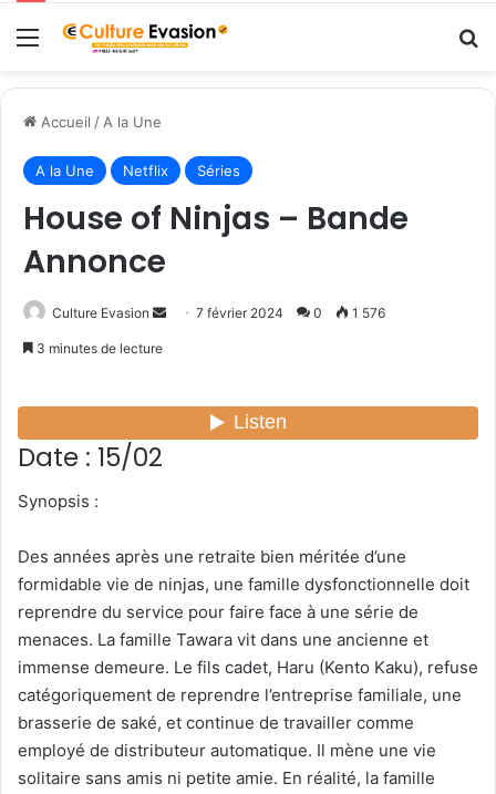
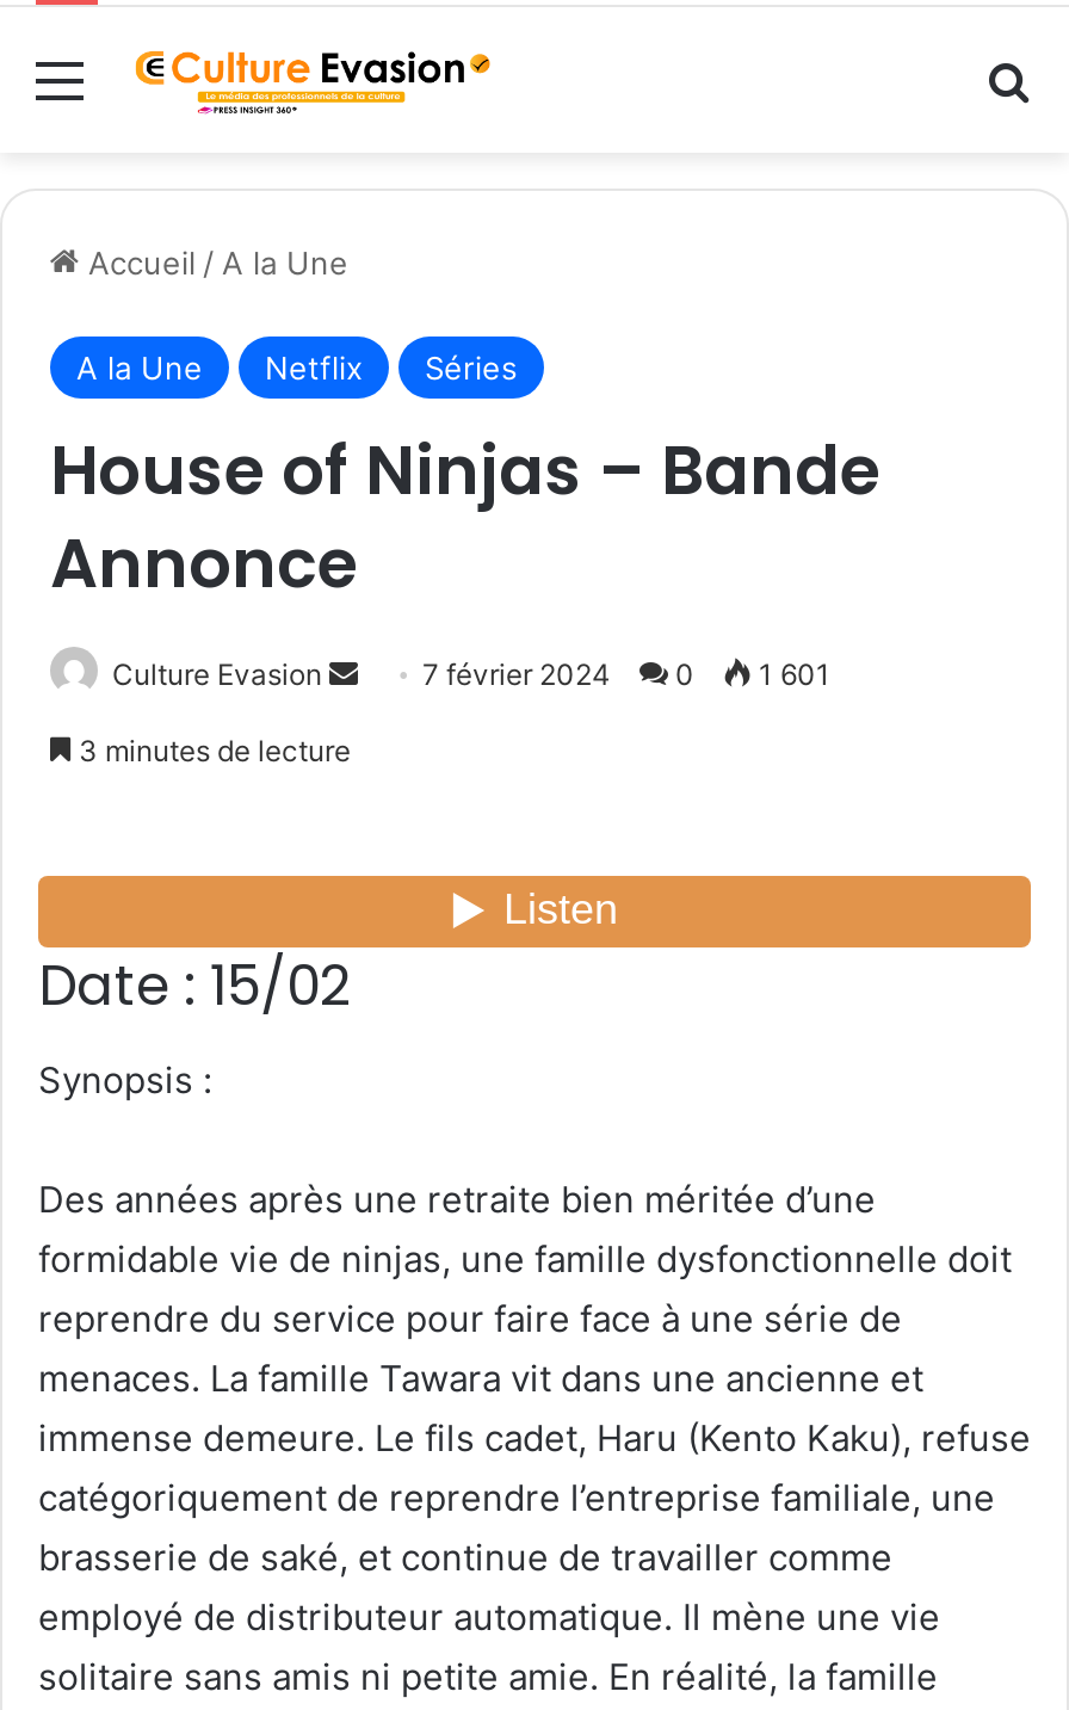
- 1 576
+ 1 601
